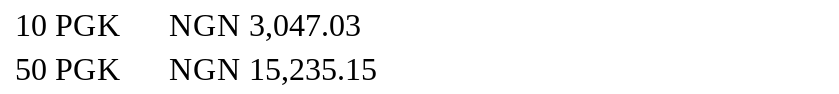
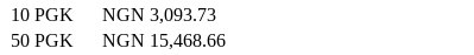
- 10 PGK NGN 3,047.03
+ 10 PGK NGN 3,093.73

- 50 PGK NGN 15,235.15
+ 50 PGK NGN 15,468.66
